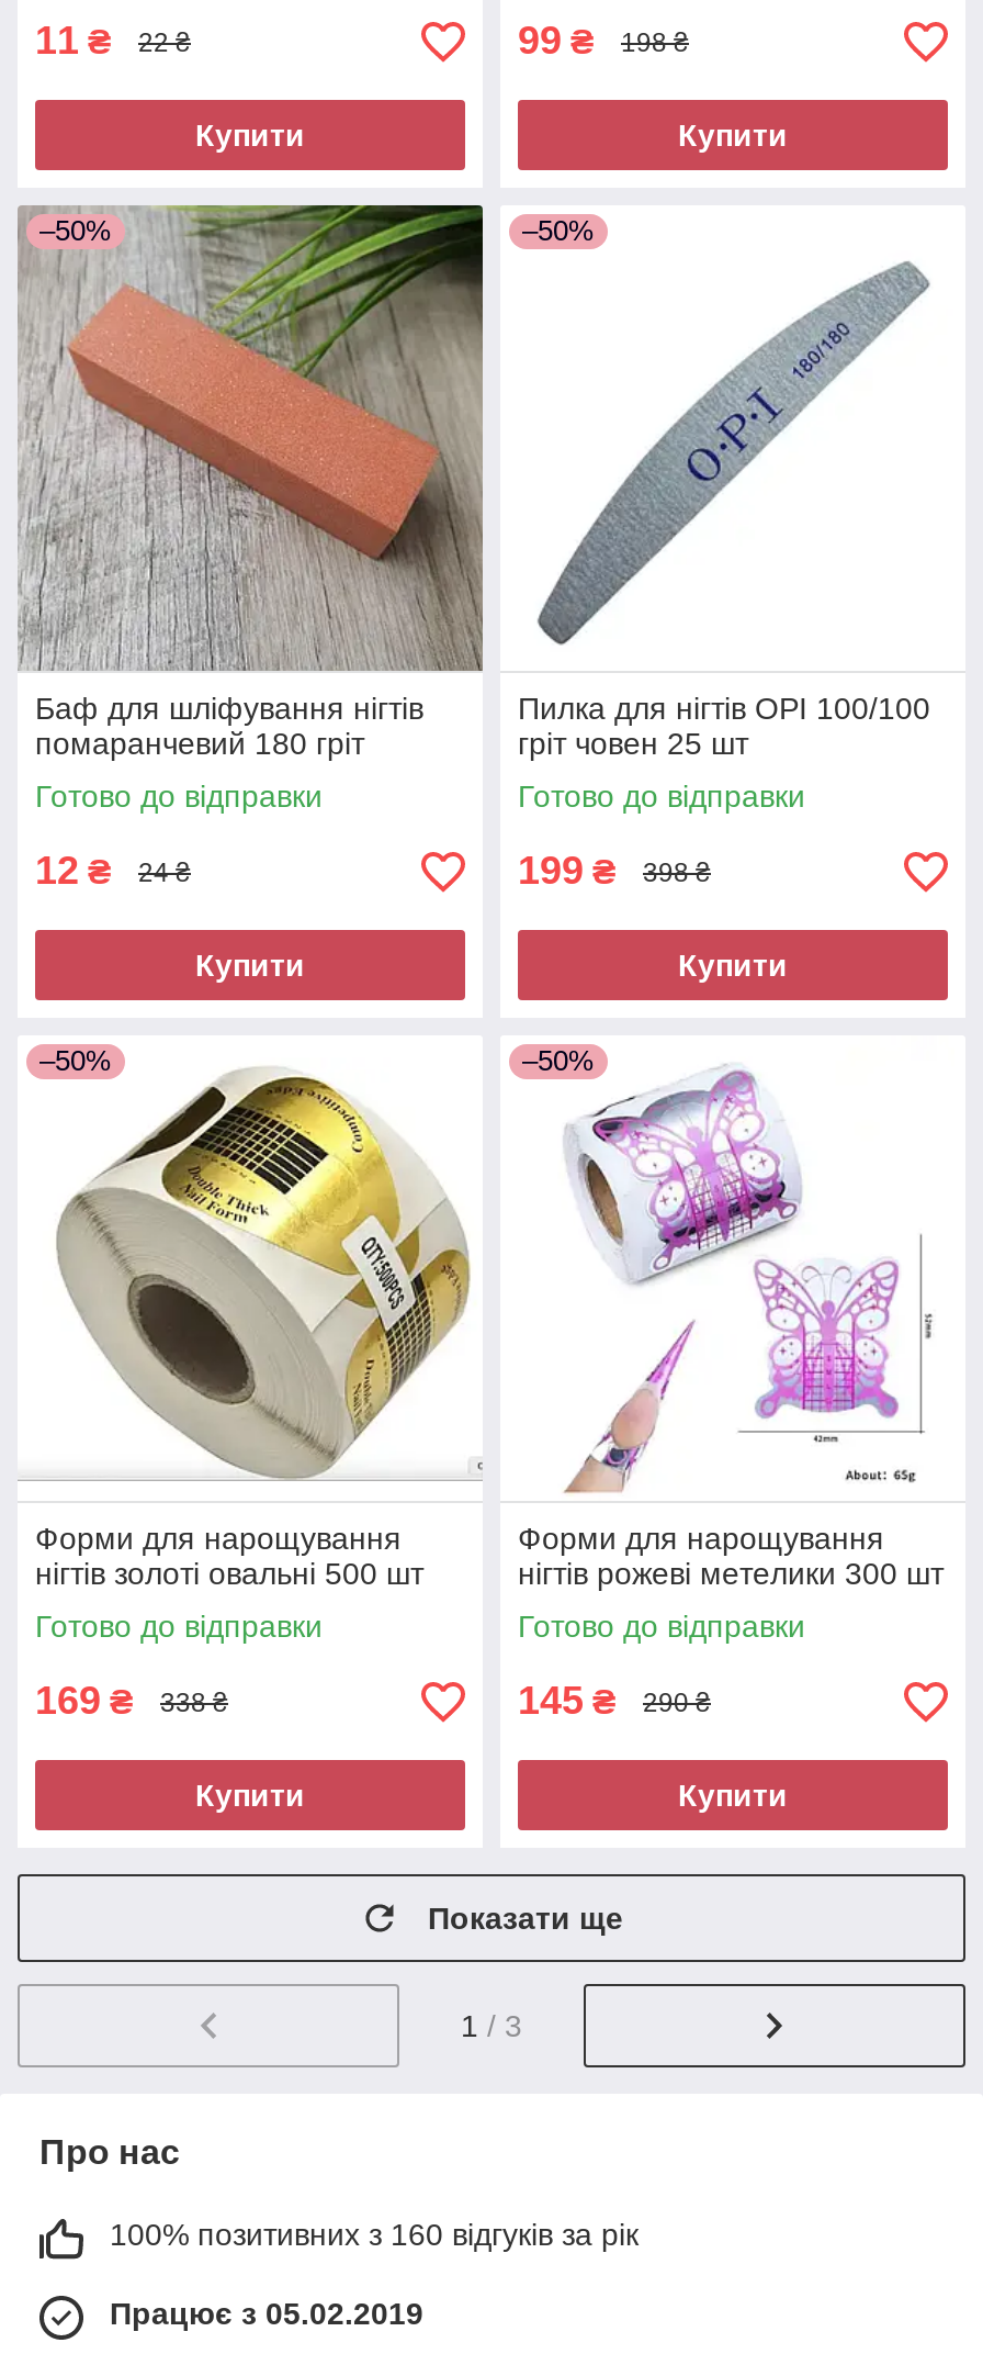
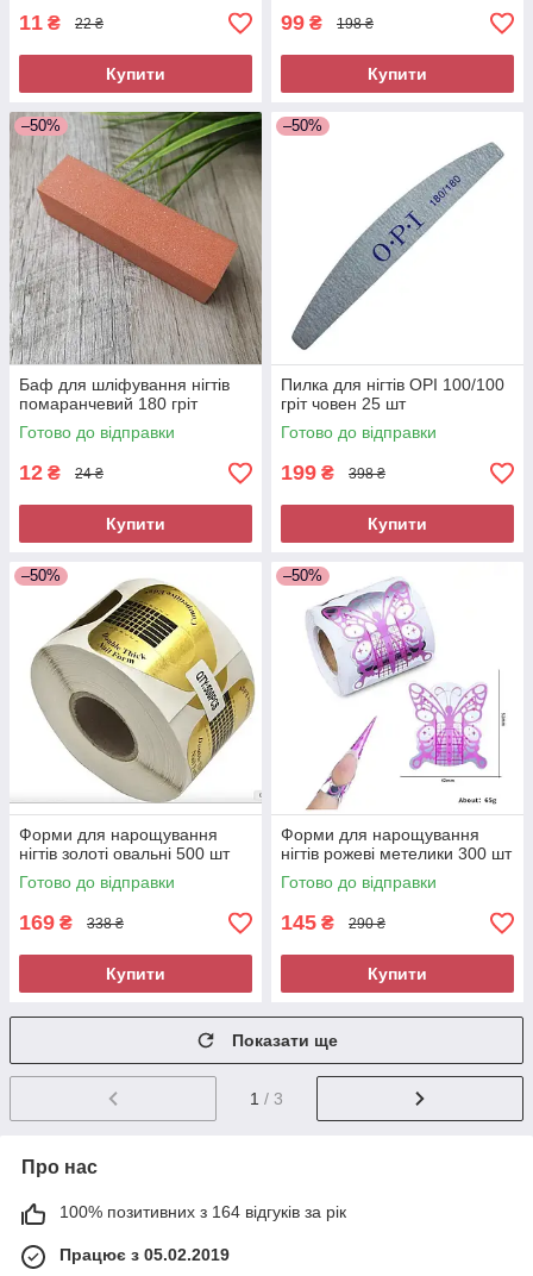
- 100% позитивних з 160 відгуків за рік
+ 100% позитивних з 164 відгуків за рік
